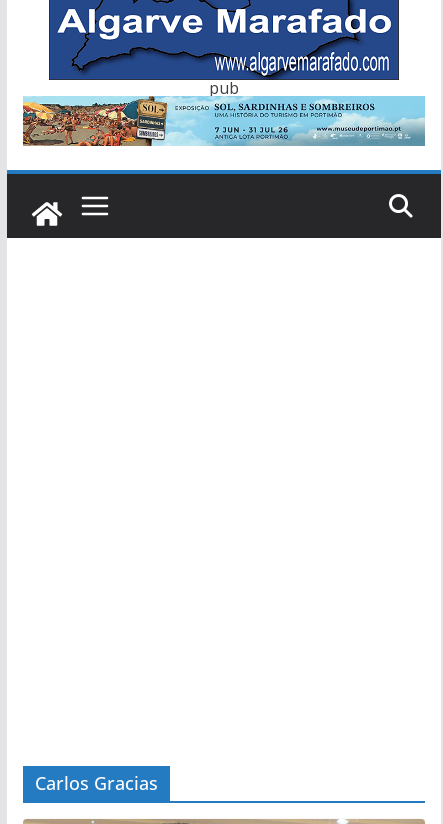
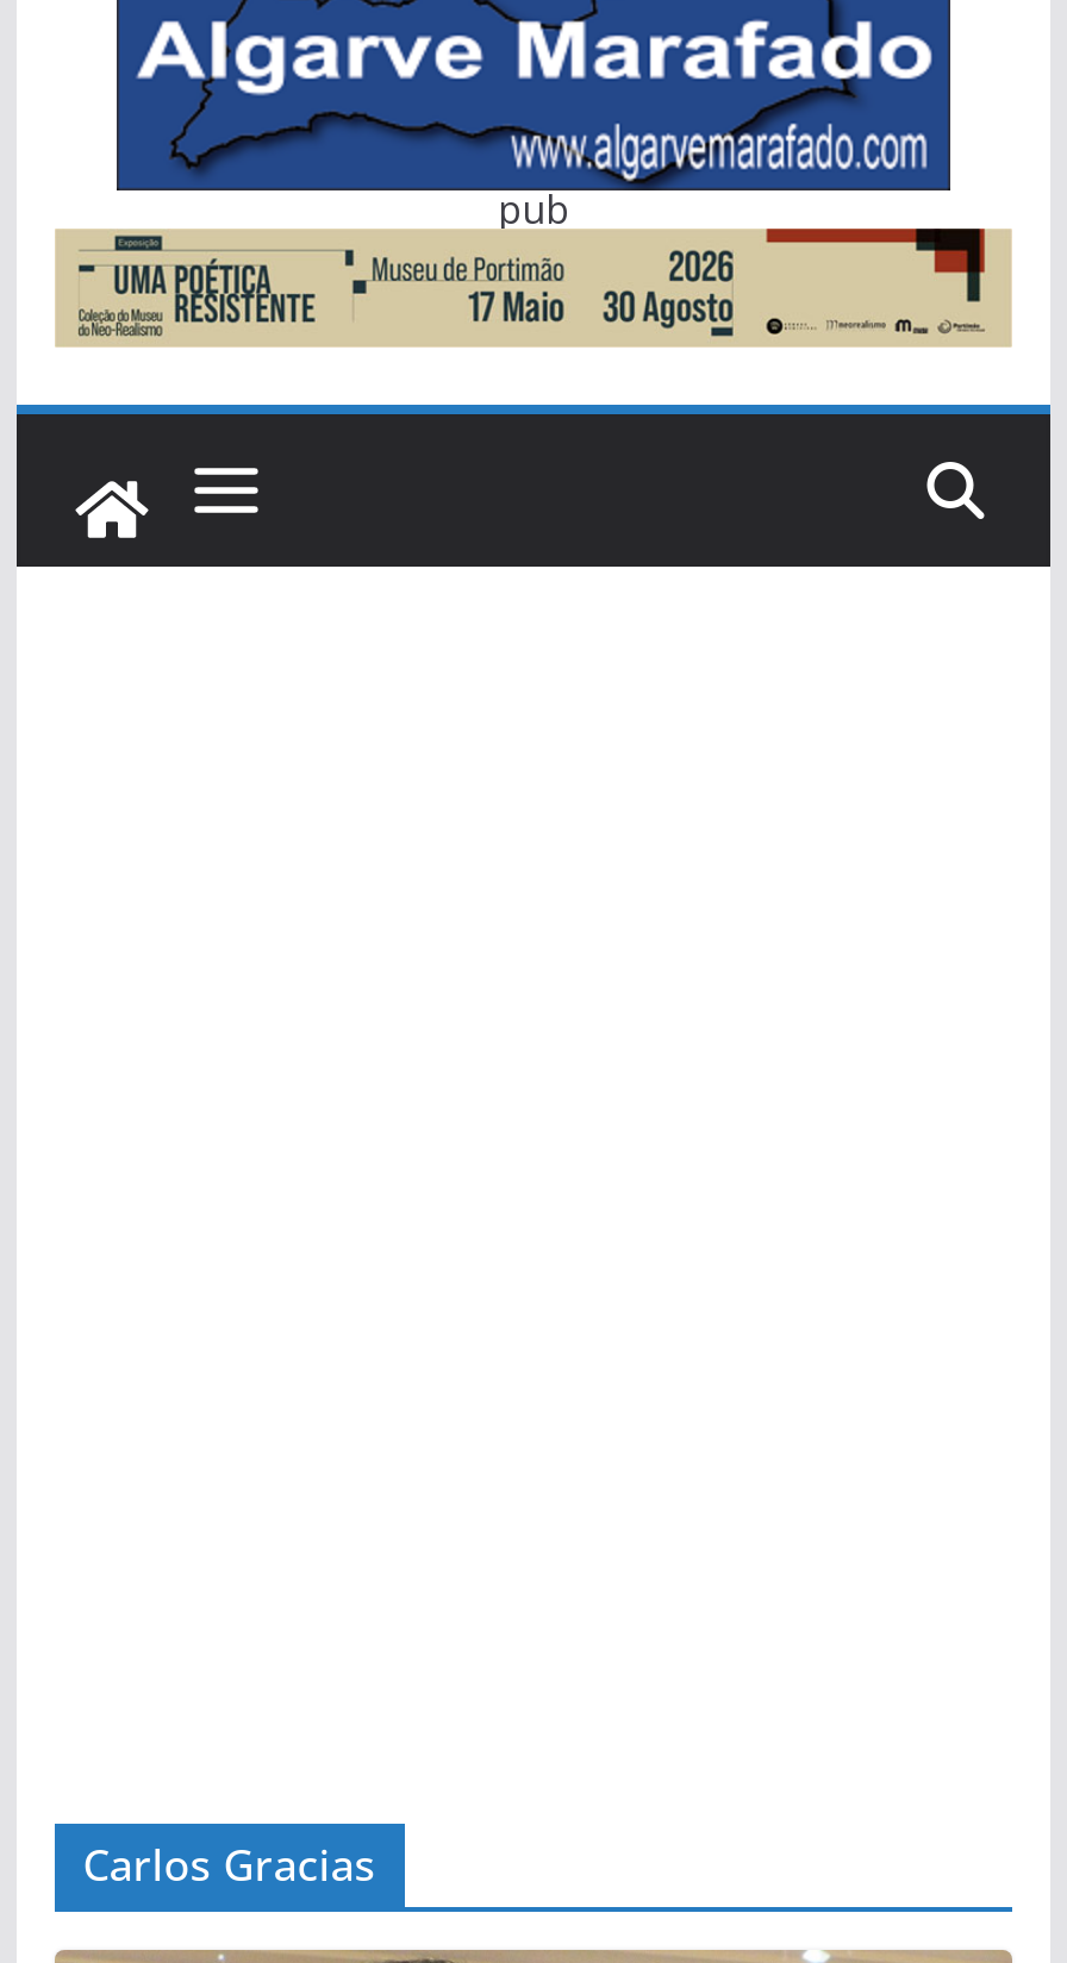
- [image]
+ [image]
